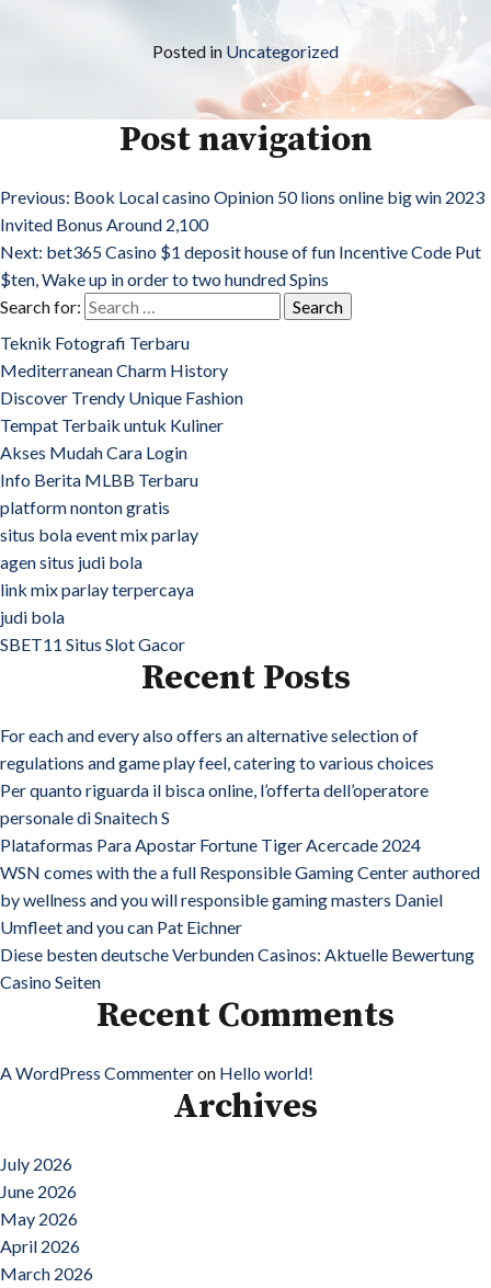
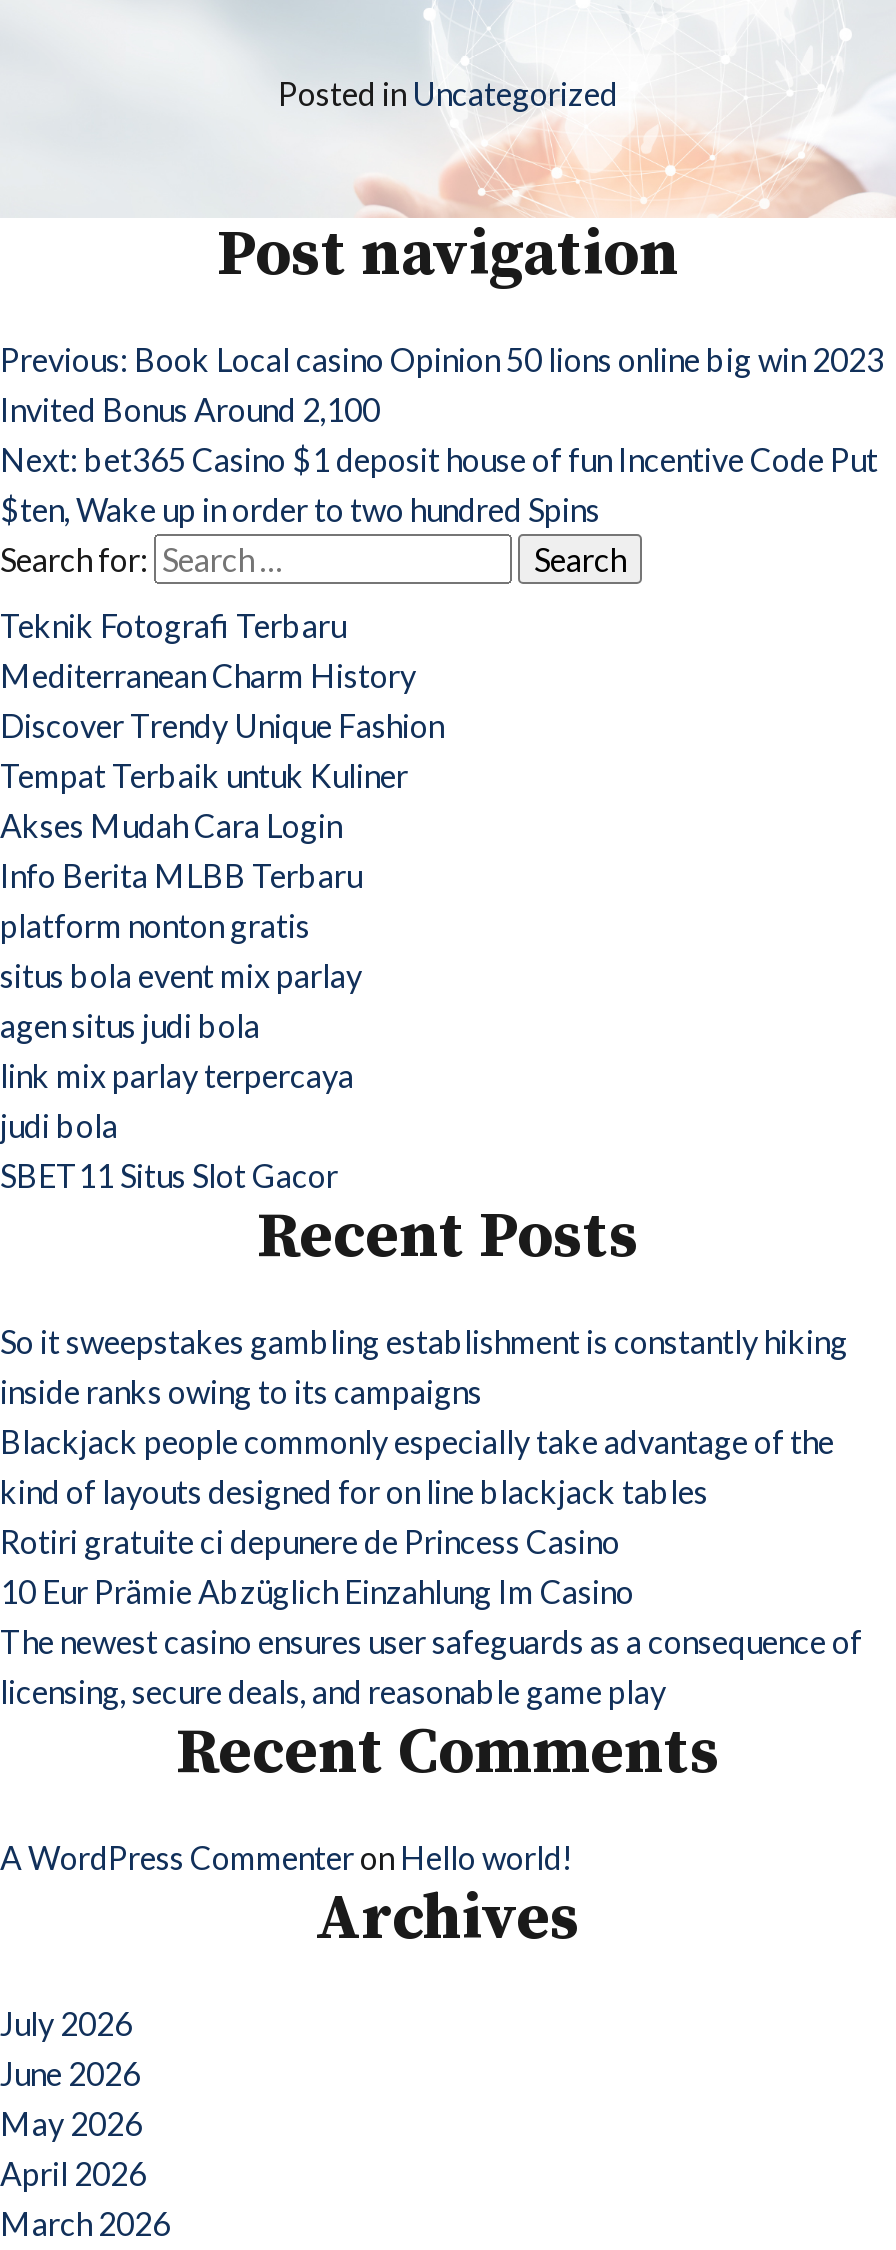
- For each and every also offers an alternative selection of
- regulations and game play feel, catering to various choices
- Per quanto riguarda il bisca online, l’offerta dell’operatore
- personale di Snaitech S
- Plataformas Para Apostar Fortune Tiger Acercade 2024
- WSN comes with the a full Responsible Gaming Center authored
- by wellness and you will responsible gaming masters Daniel
- Umfleet and you can Pat Eichner
- Diese besten deutsche Verbunden Casinos: Aktuelle Bewertung
- Casino Seiten
+ So it sweepstakes gambling establishment is constantly hiking
+ inside ranks owing to its campaigns
+ Blackjack people commonly especially take advantage of the
+ kind of layouts designed for on line blackjack tables
+ Rotiri gratuite ci depunere de Princess Casino
+ 10 Eur Prämie Abzüglich Einzahlung Im Casino
+ The newest casino ensures user safeguards as a consequence of
+ licensing, secure deals, and reasonable game play
